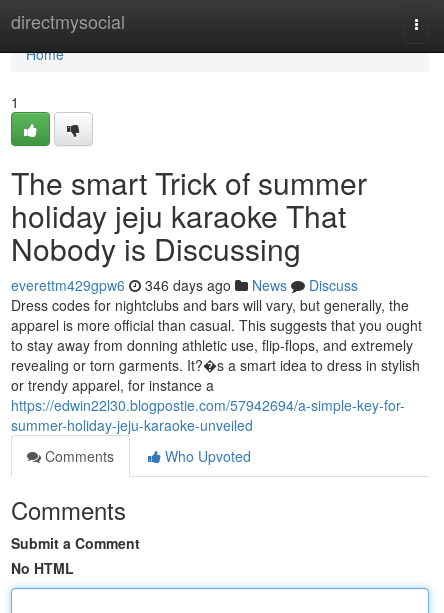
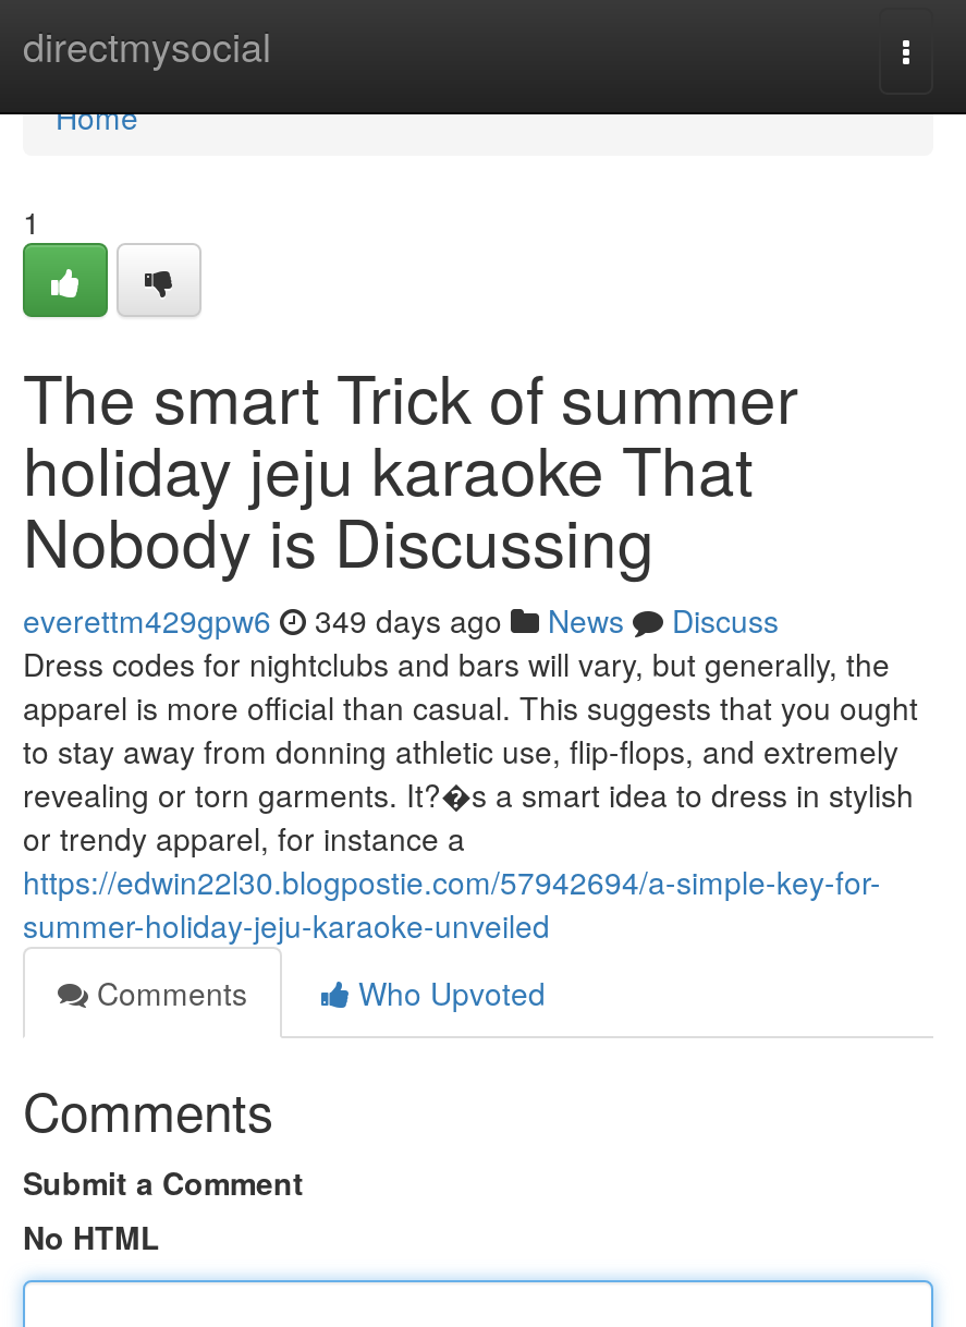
- everettm429gpw6 346 days ago News Discuss
+ everettm429gpw6 349 days ago News Discuss
